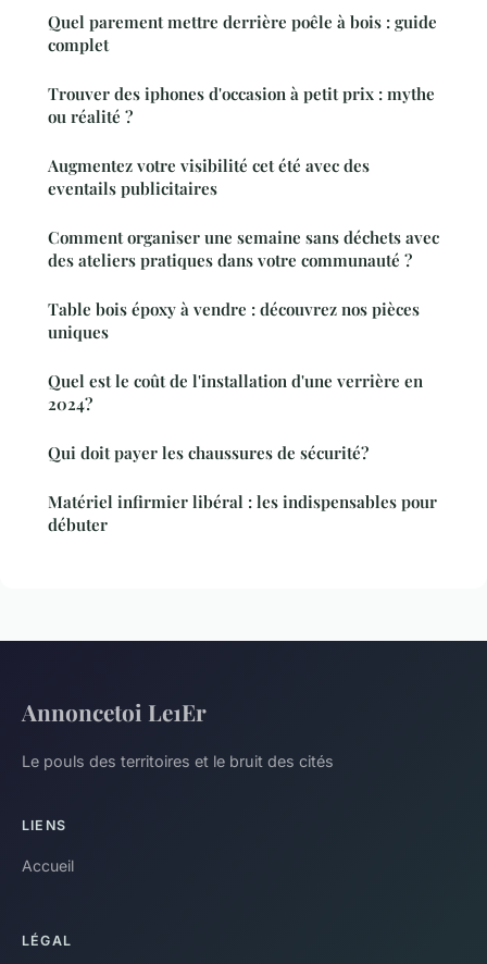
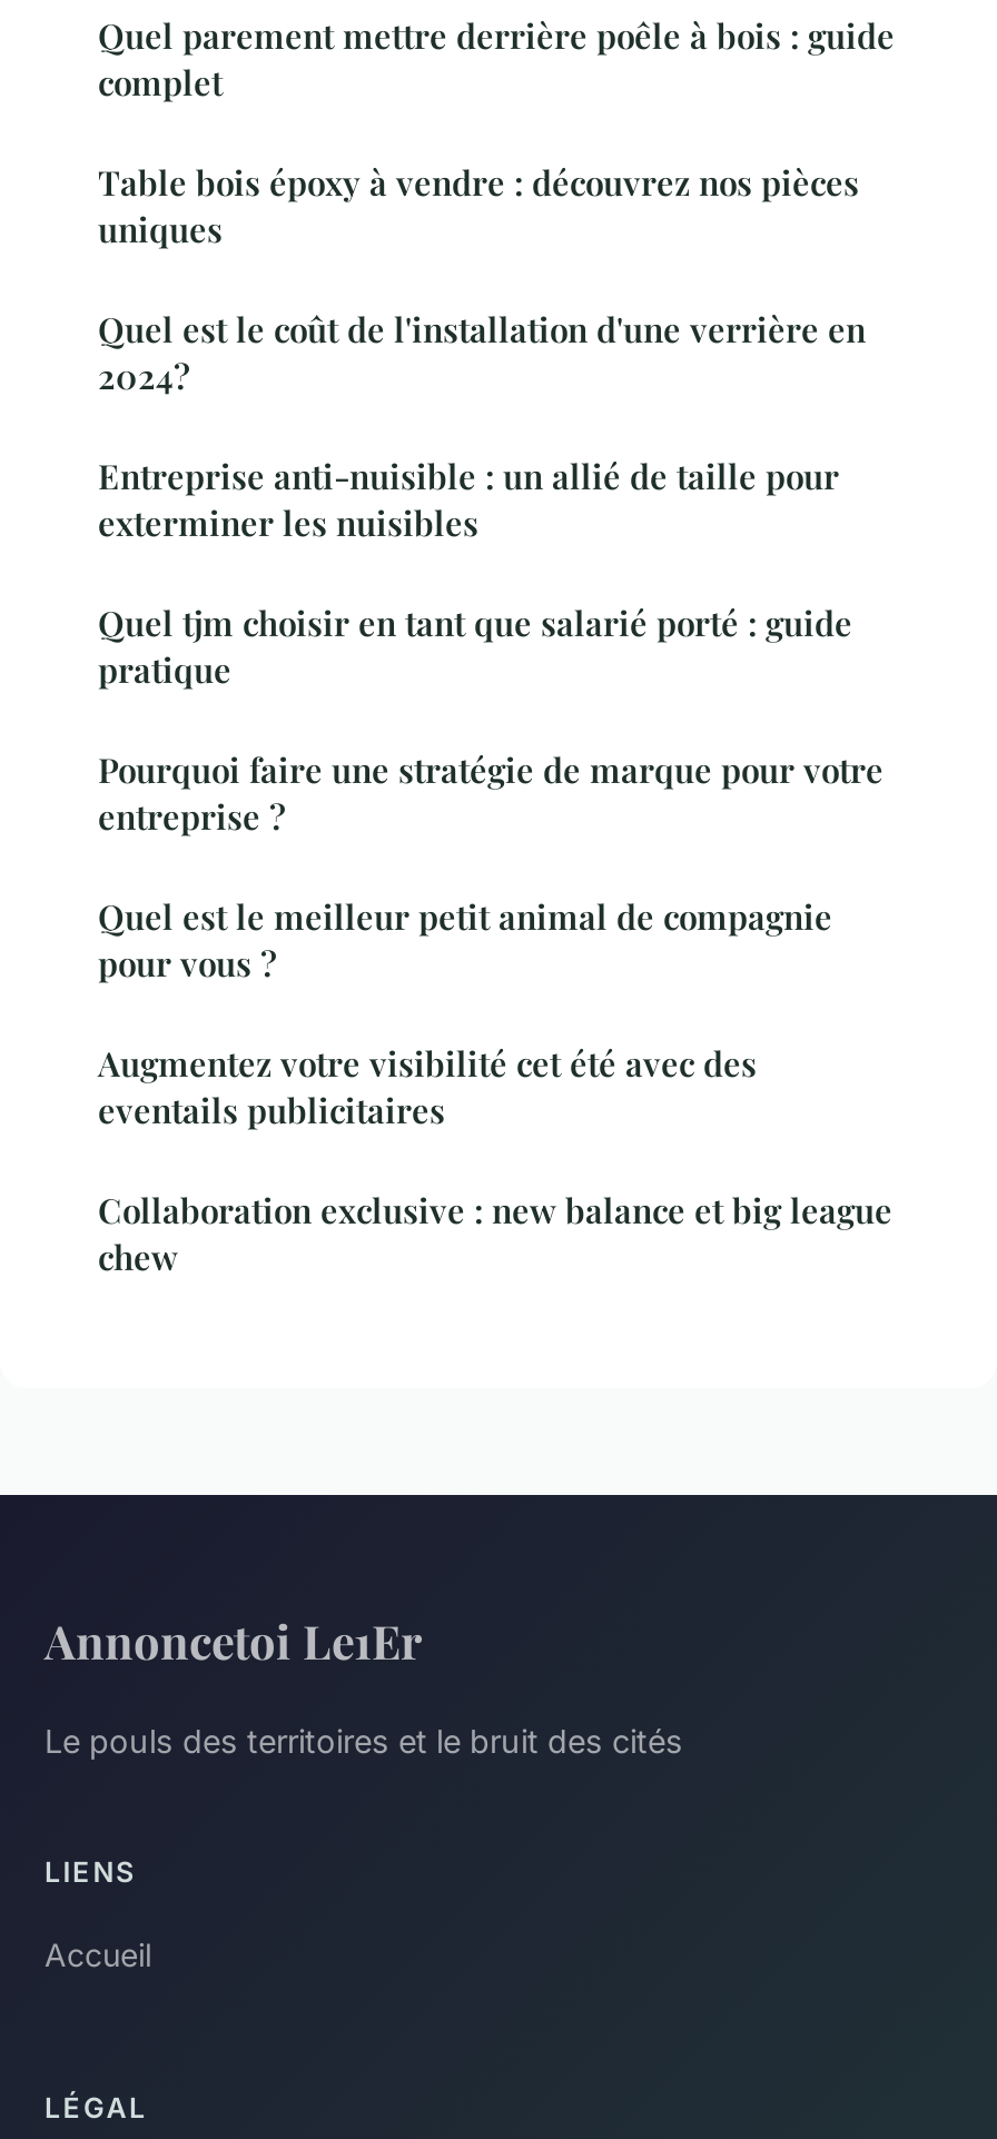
- Trouver des iphones d'occasion à petit prix : mythe
- ou réalité ?
- Comment organiser une semaine sans déchets avec
- des ateliers pratiques dans votre communauté ?

moved down: Augmentez votre visibilité cet été avec des | eventails publicitaires

moved up: Table bois époxy à vendre : découvrez nos pièces | uniques | Quel est le coût de l'installation d'une verrière en | 2024?

- Qui doit payer les chaussures de sécurité?
- Matériel infirmier libéral : les indispensables pour
- débuter
+ Entreprise anti-nuisible : un allié de taille pour
+ exterminer les nuisibles
+ Quel tjm choisir en tant que salarié porté : guide
+ pratique
+ Pourquoi faire une stratégie de marque pour votre
+ entreprise ?
+ Quel est le meilleur petit animal de compagnie
+ pour vous ?
+ Collaboration exclusive : new balance et big league
+ chew
